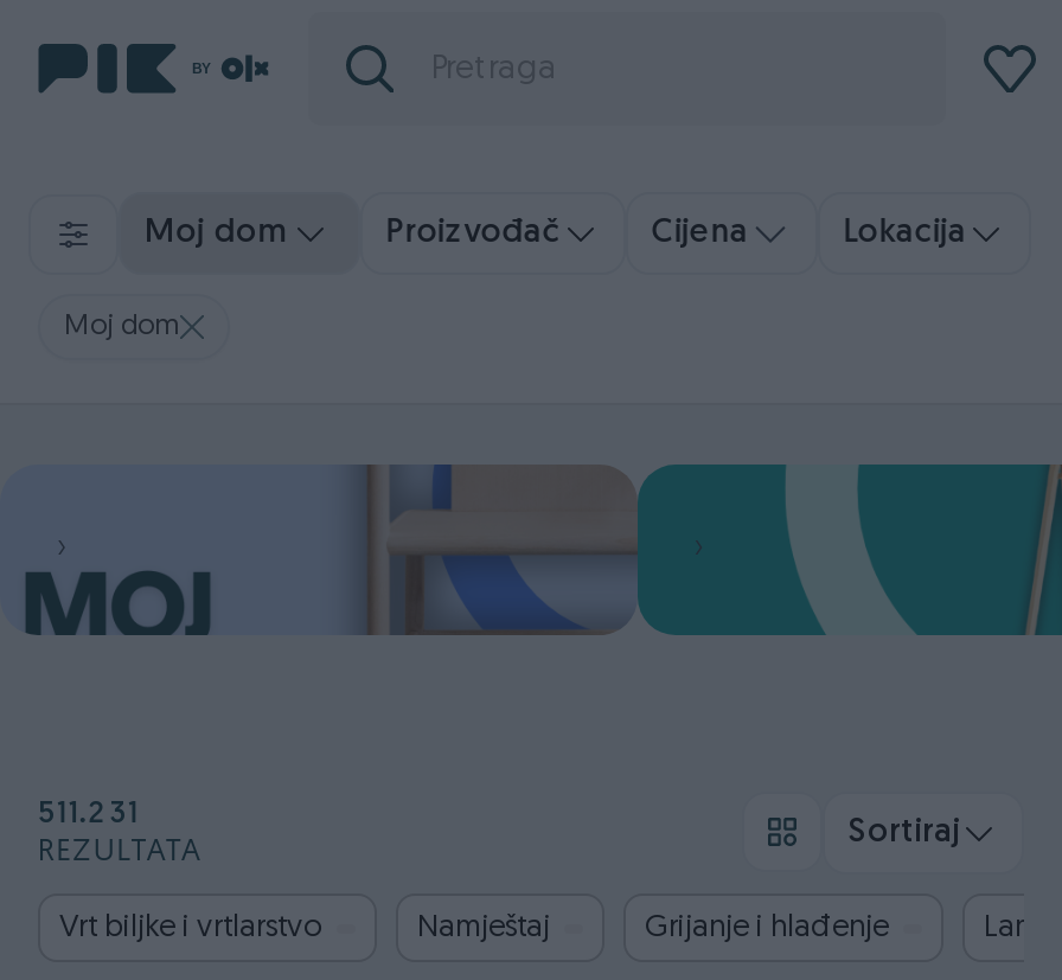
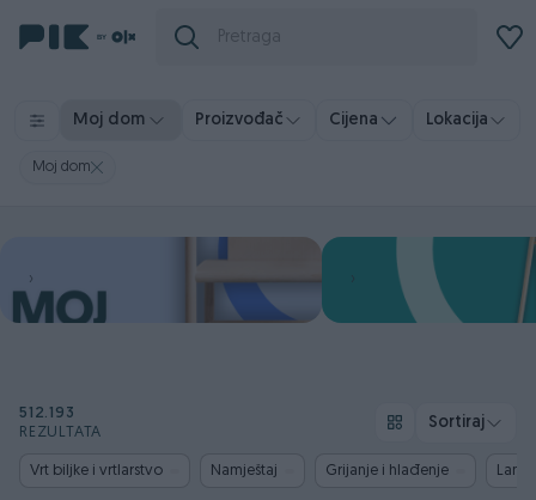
- 511.231
+ 512.193
